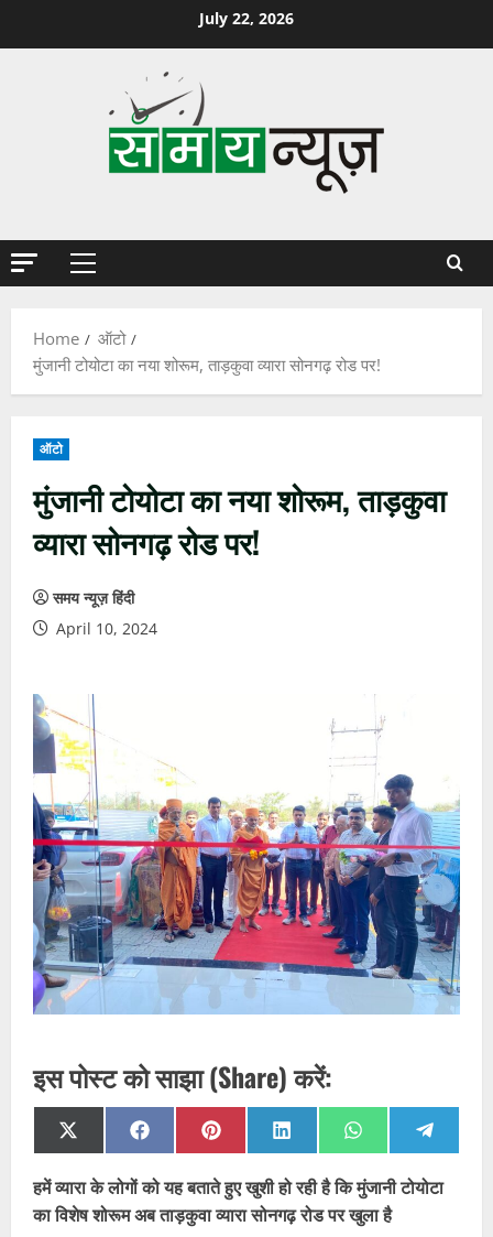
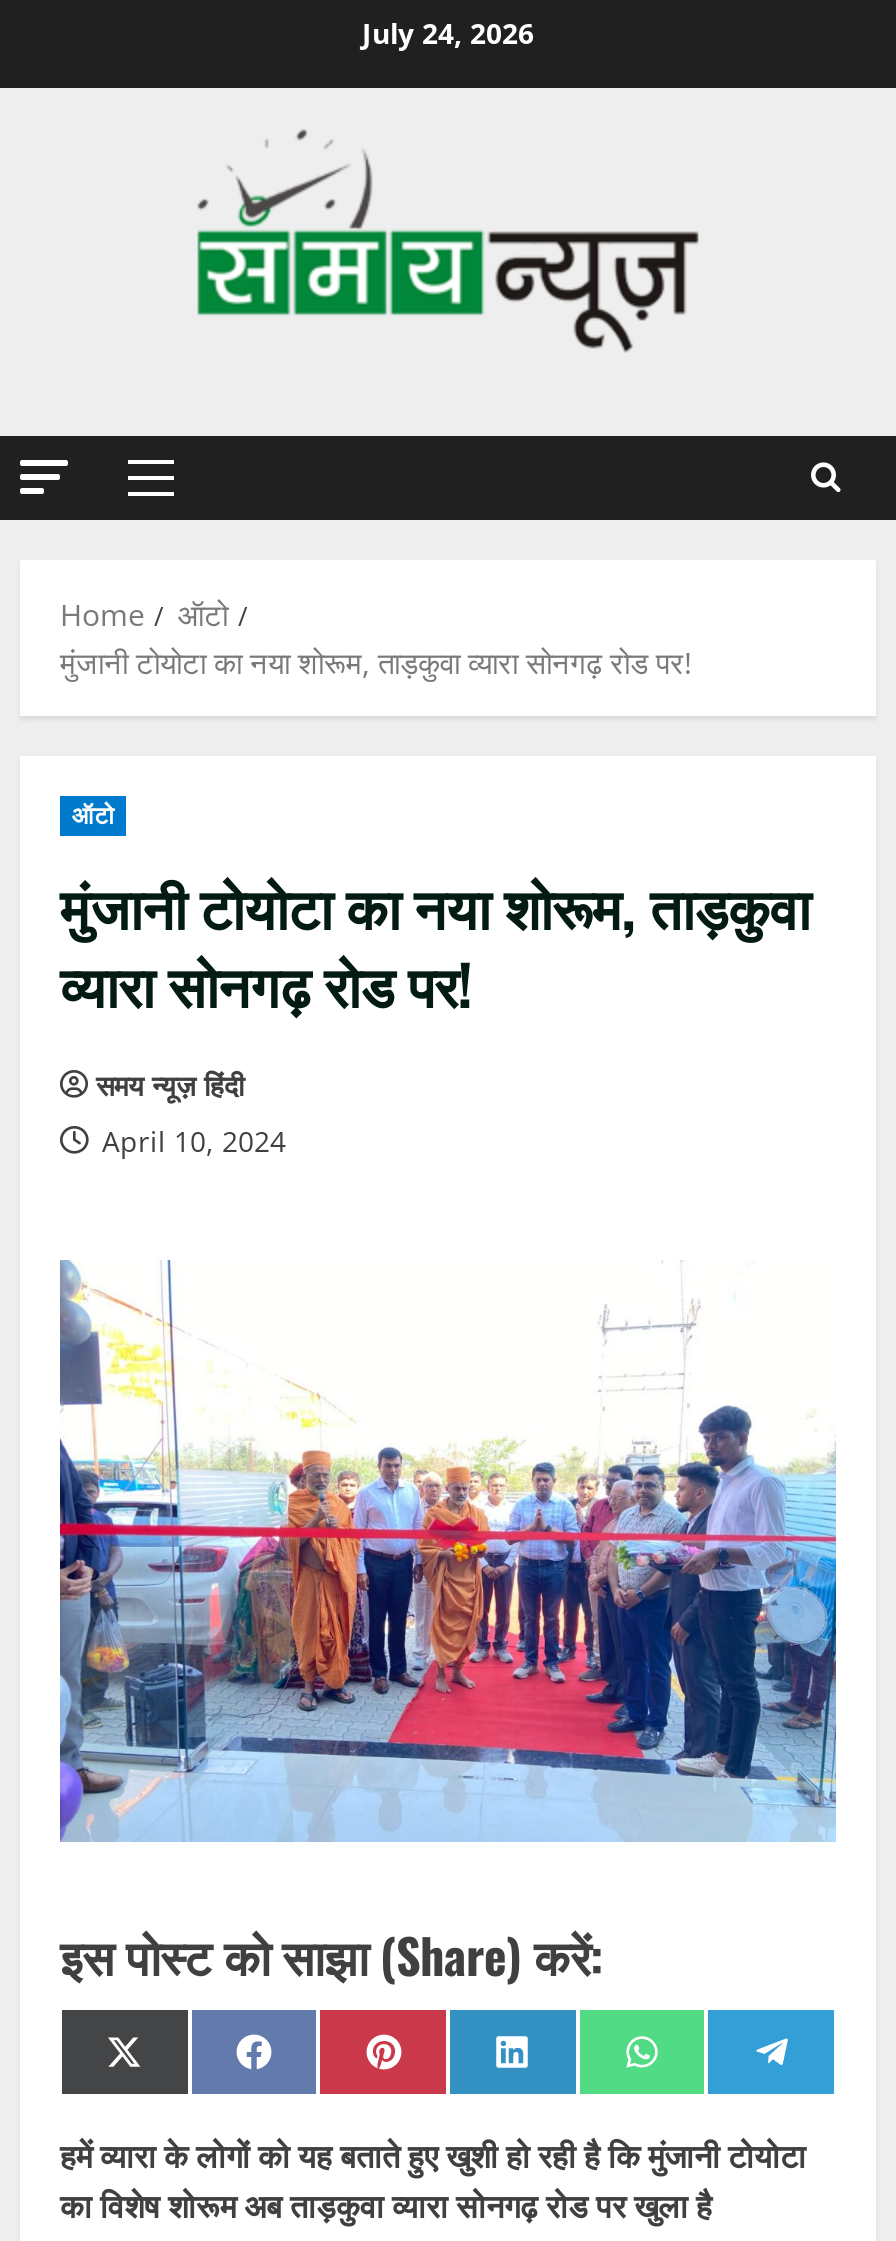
- July 22, 2026
+ July 24, 2026
